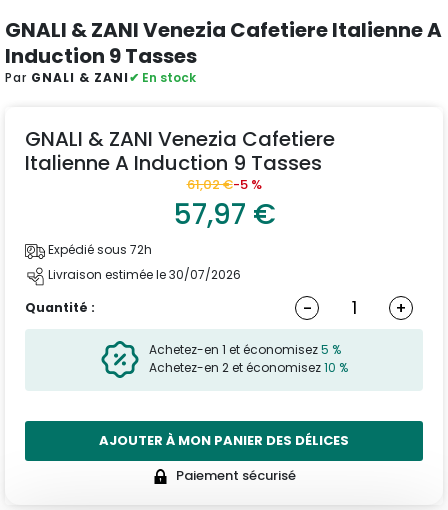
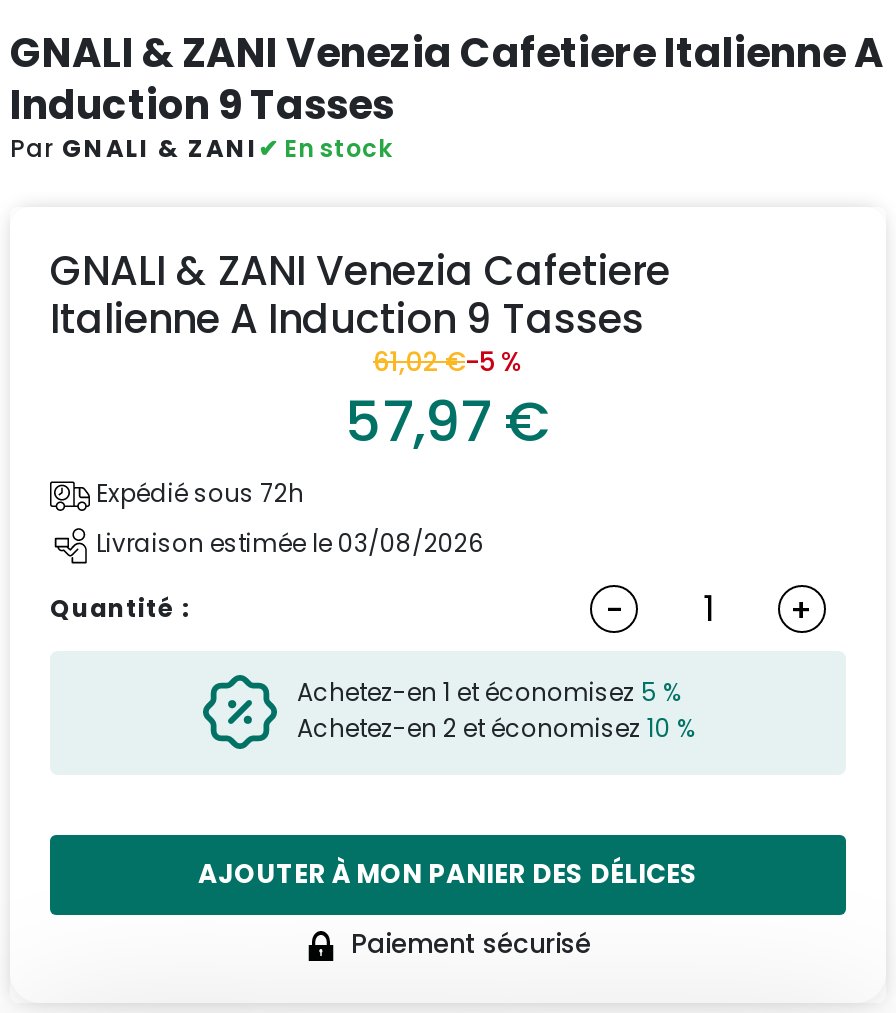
- Livraison estimée le 30/07/2026
+ Livraison estimée le 03/08/2026
